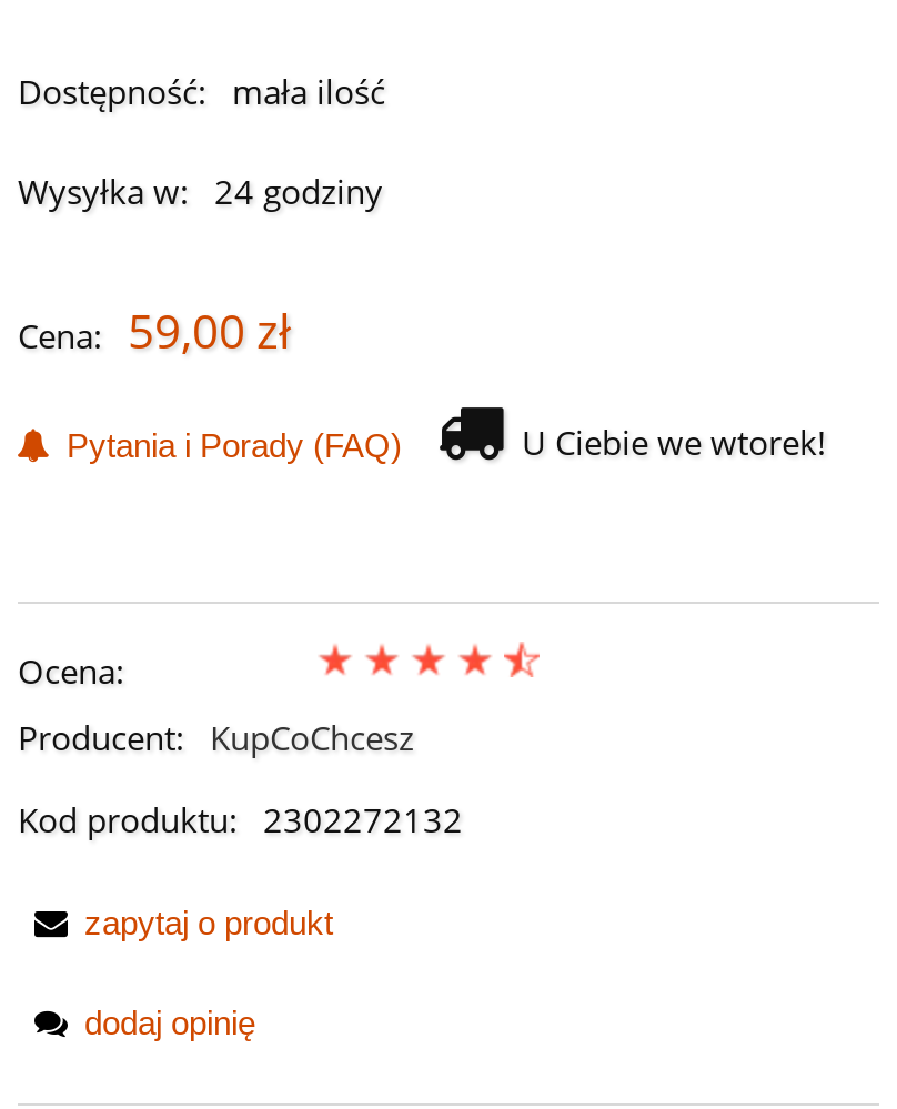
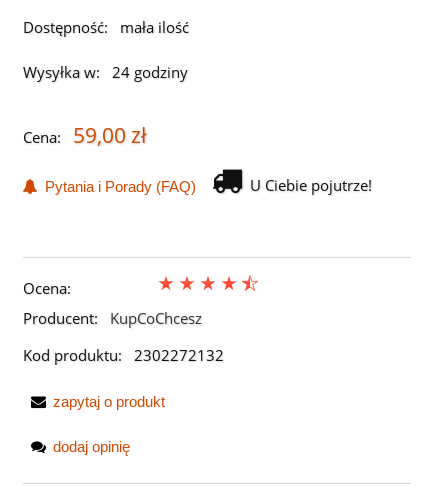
- U Ciebie we wtorek!
+ U Ciebie pojutrze!
